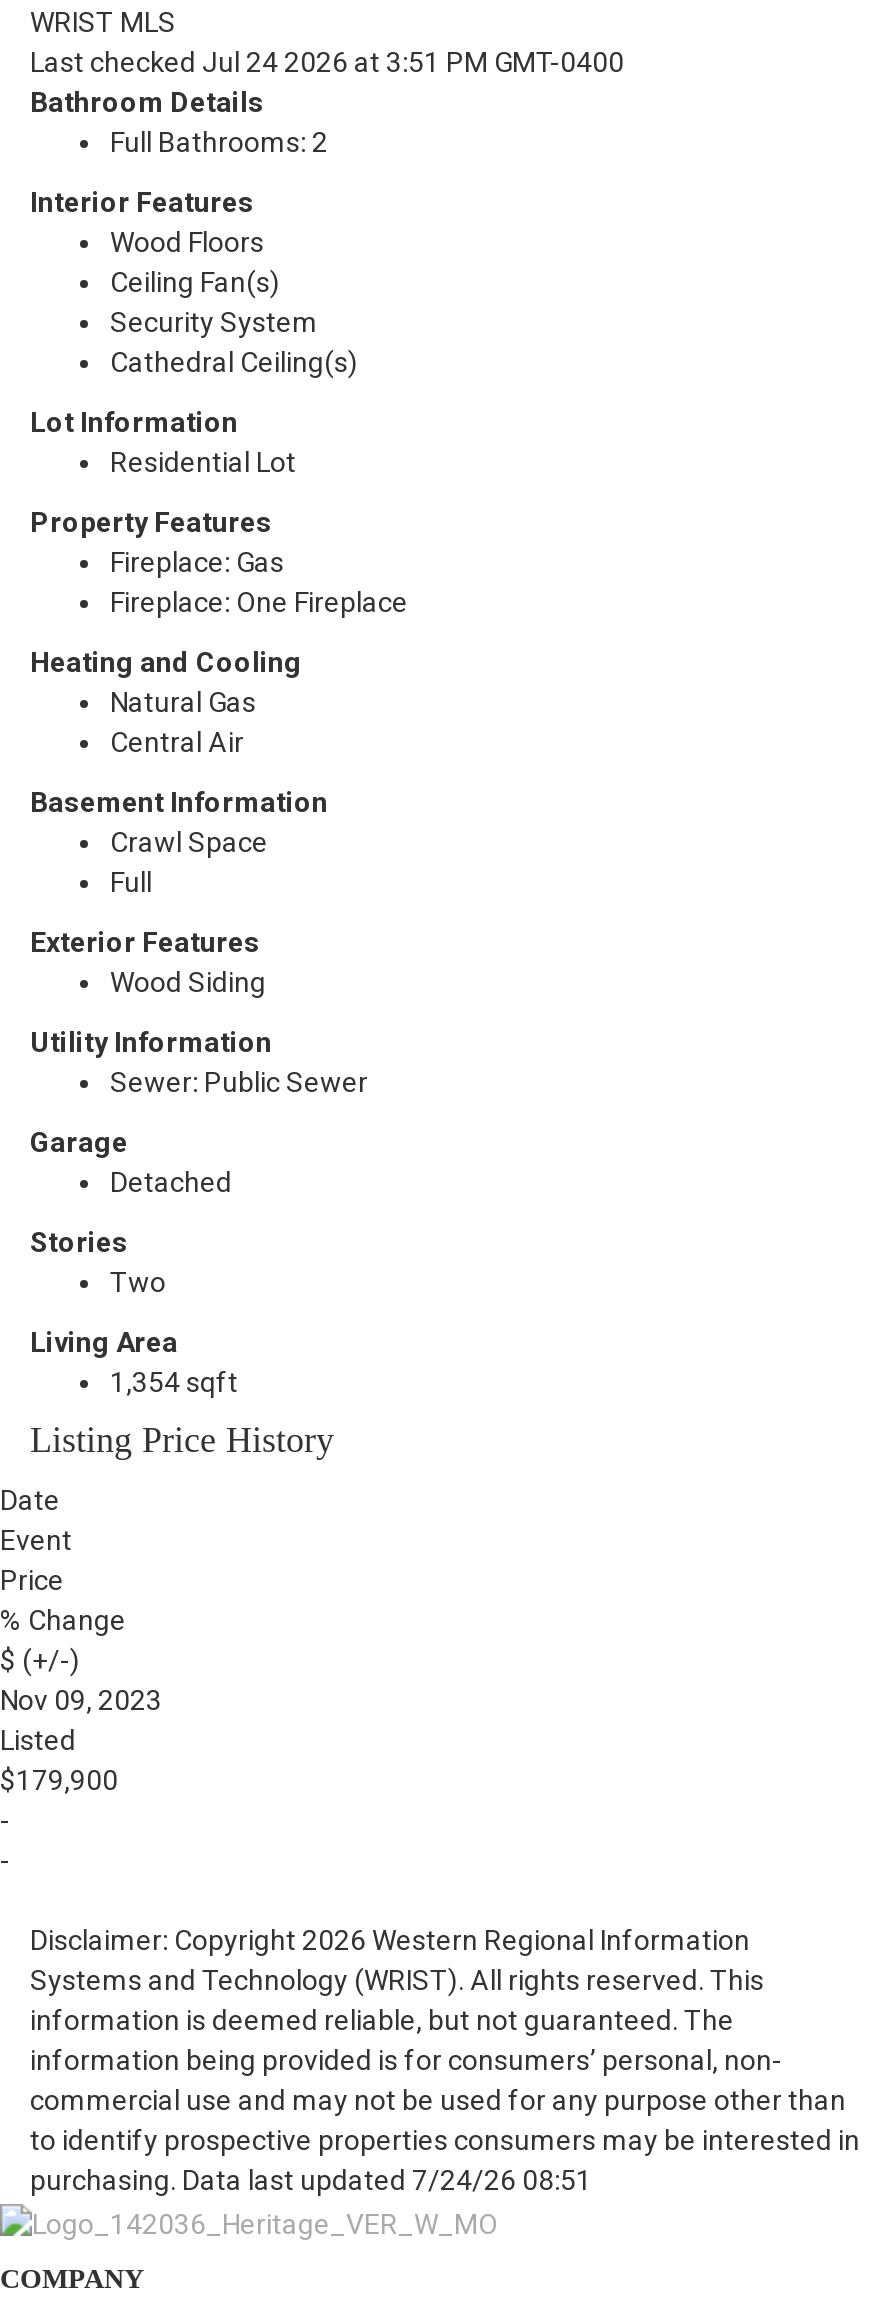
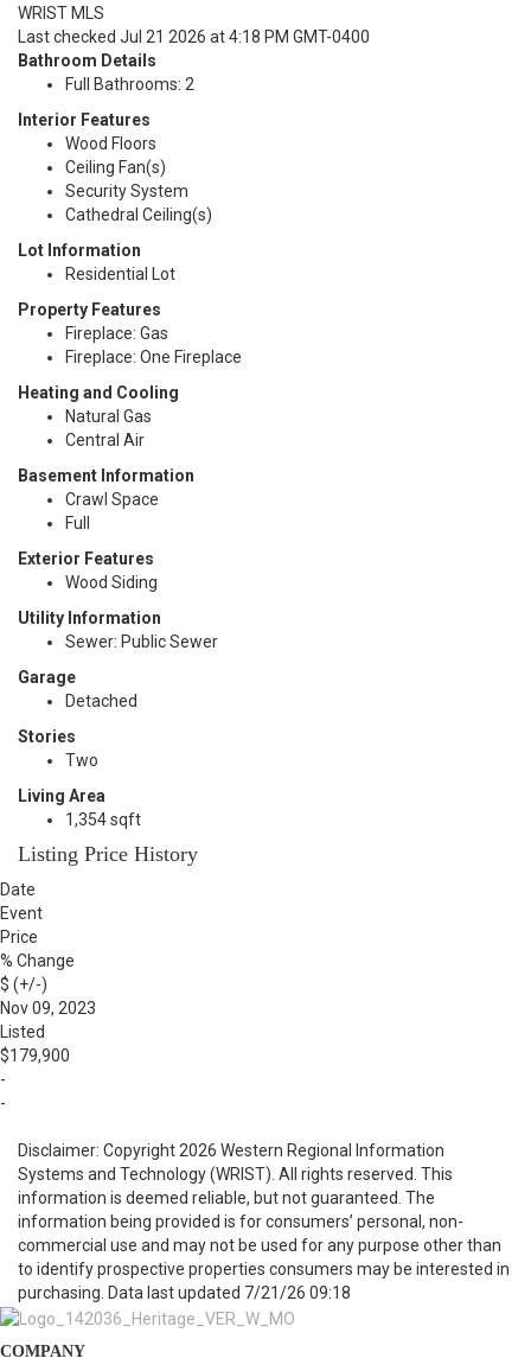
- Last checked Jul 24 2026 at 3:51 PM GMT-0400
+ Last checked Jul 21 2026 at 4:18 PM GMT-0400

- purchasing. Data last updated 7/24/26 08:51
+ purchasing. Data last updated 7/21/26 09:18
